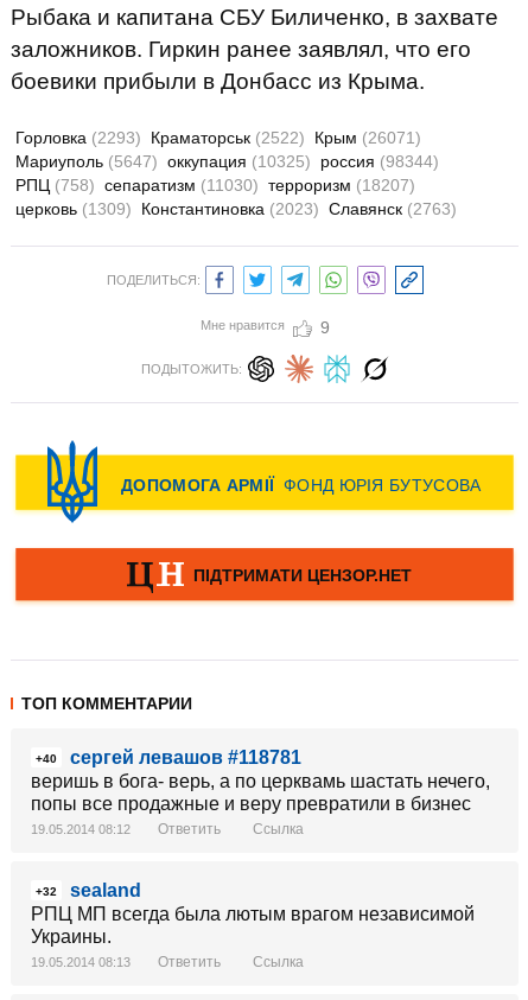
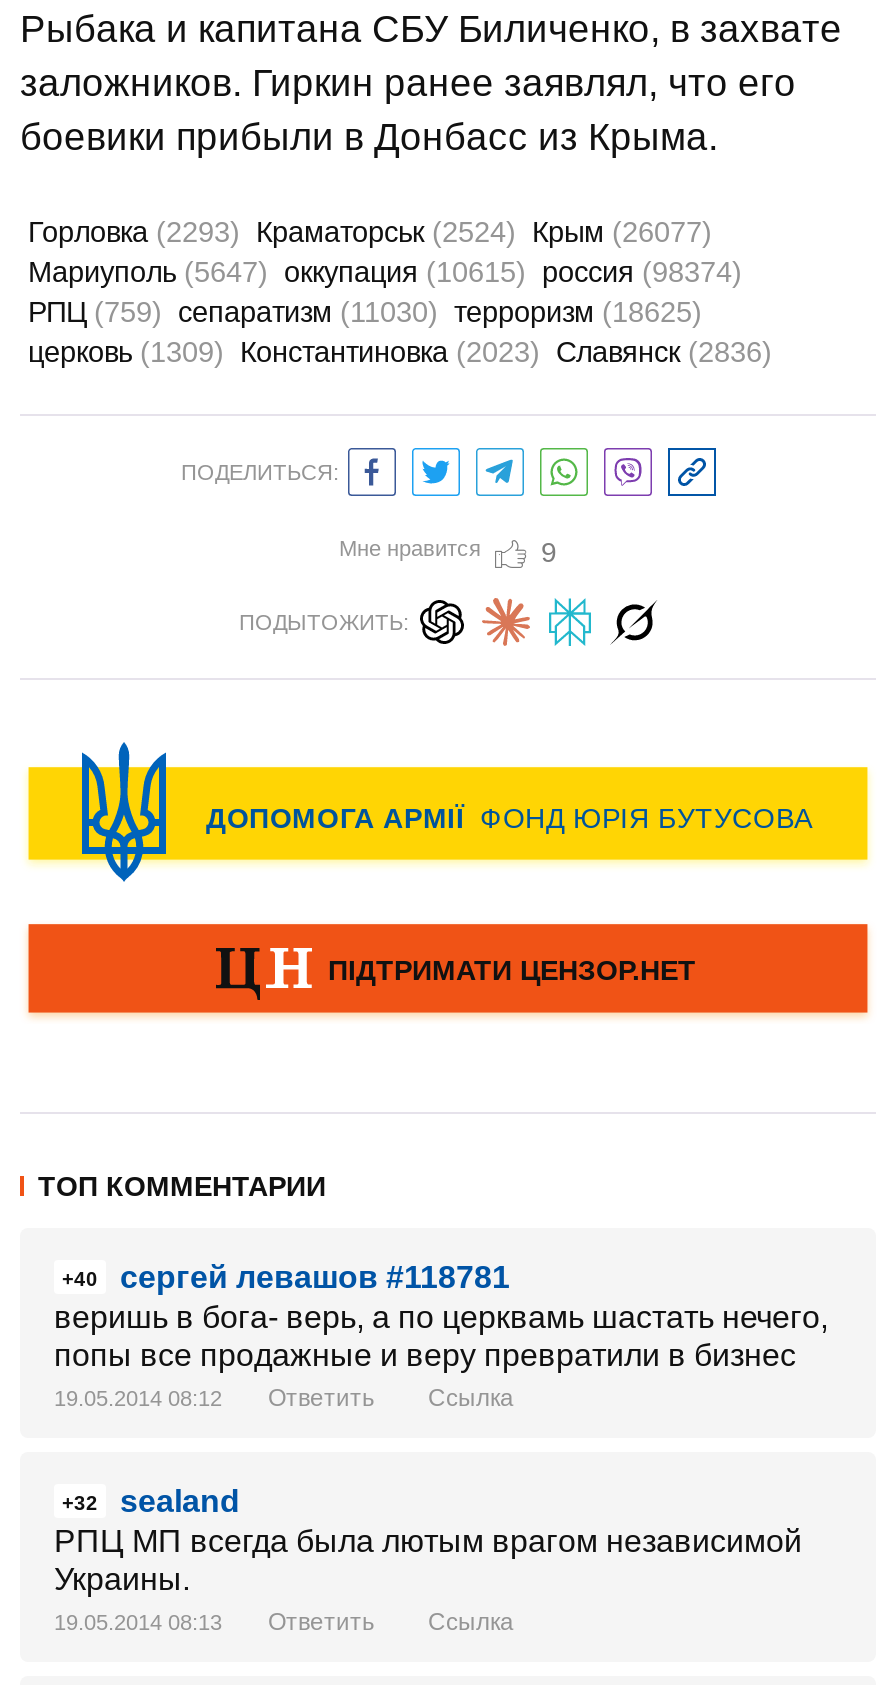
- Горловка (2293) Краматорськ (2522) Крым (26071)
+ Горловка (2293) Краматорськ (2524) Крым (26077)

- Мариуполь (5647) оккупация (10325) россия (98344)
+ Мариуполь (5647) оккупация (10615) россия (98374)

- РПЦ (758) сепаратизм (11030) терроризм (18207)
+ РПЦ (759) сепаратизм (11030) терроризм (18625)

- церковь (1309) Константиновка (2023) Славянск (2763)
+ церковь (1309) Константиновка (2023) Славянск (2836)
